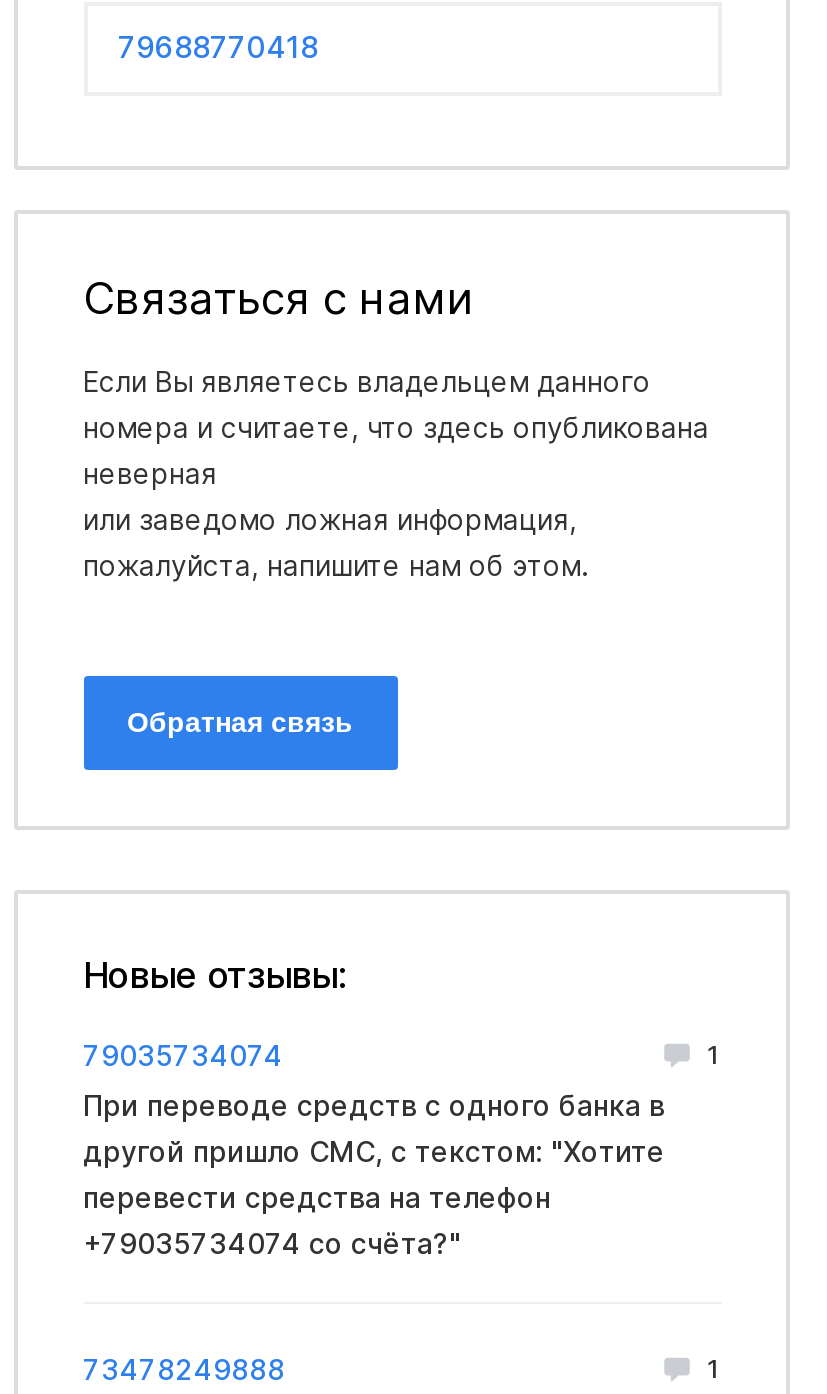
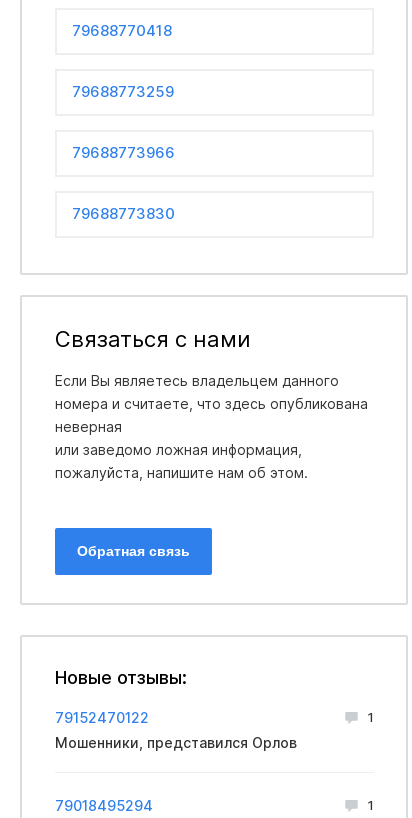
+ 79688773259
+ 79688773966
+ 79688773830

moved down: Связаться с нами | Если Вы являетесь владельцем данного | номера и считаете, что здесь опубликована | ... | Новые отзывы: | 1

- 79035734074
+ 79152470122

- При переводе средств с одного банка в
- другой пришло СМС, с текстом: "Хотите
- перевести средства на телефон
- +79035734074 со счёта?"
+ Мошенники, представился Орлов

- 73478249888
+ 79018495294
